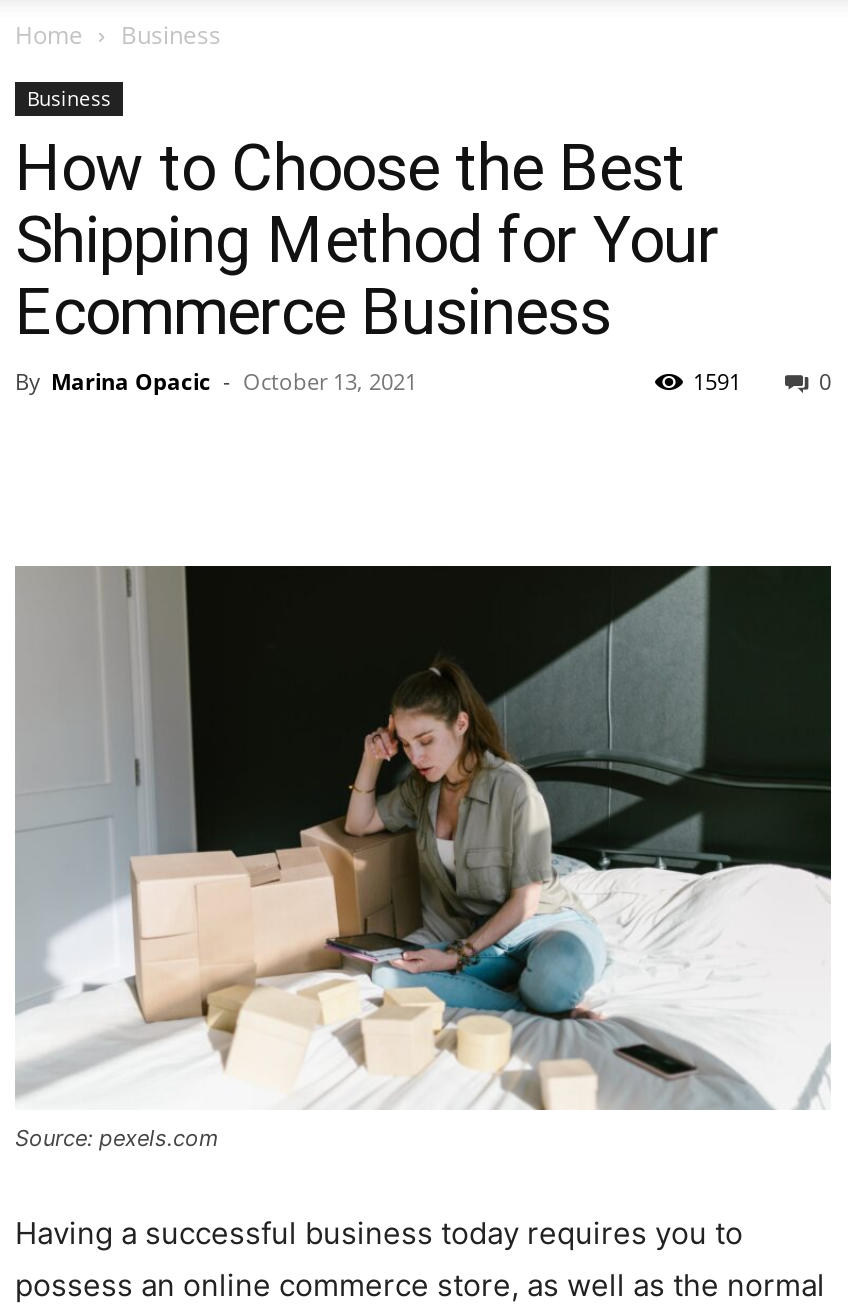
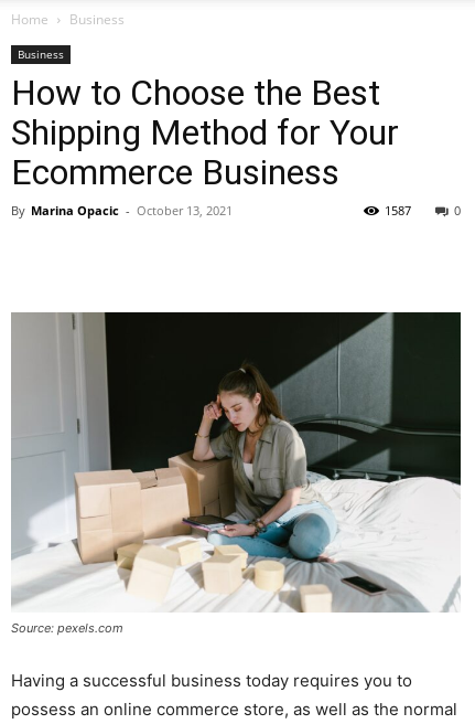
- 1591
+ 1587
